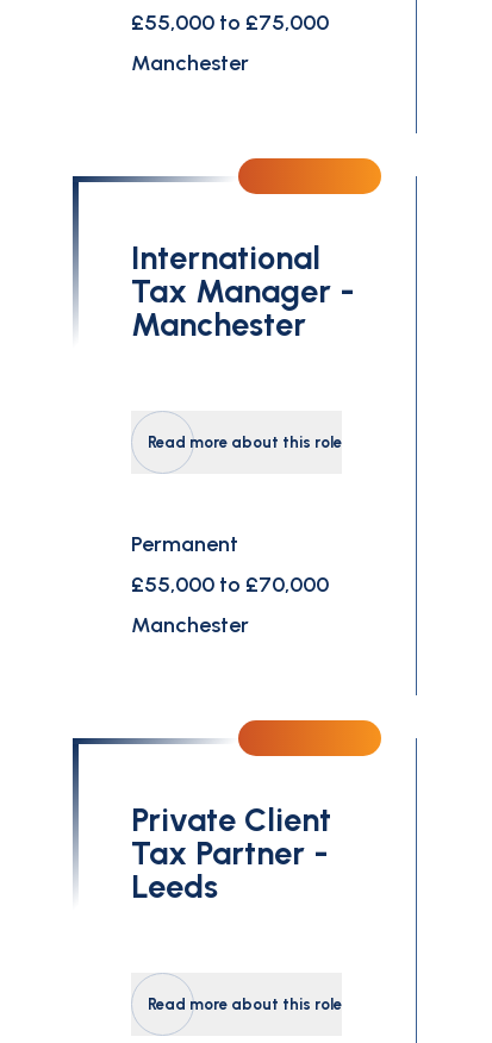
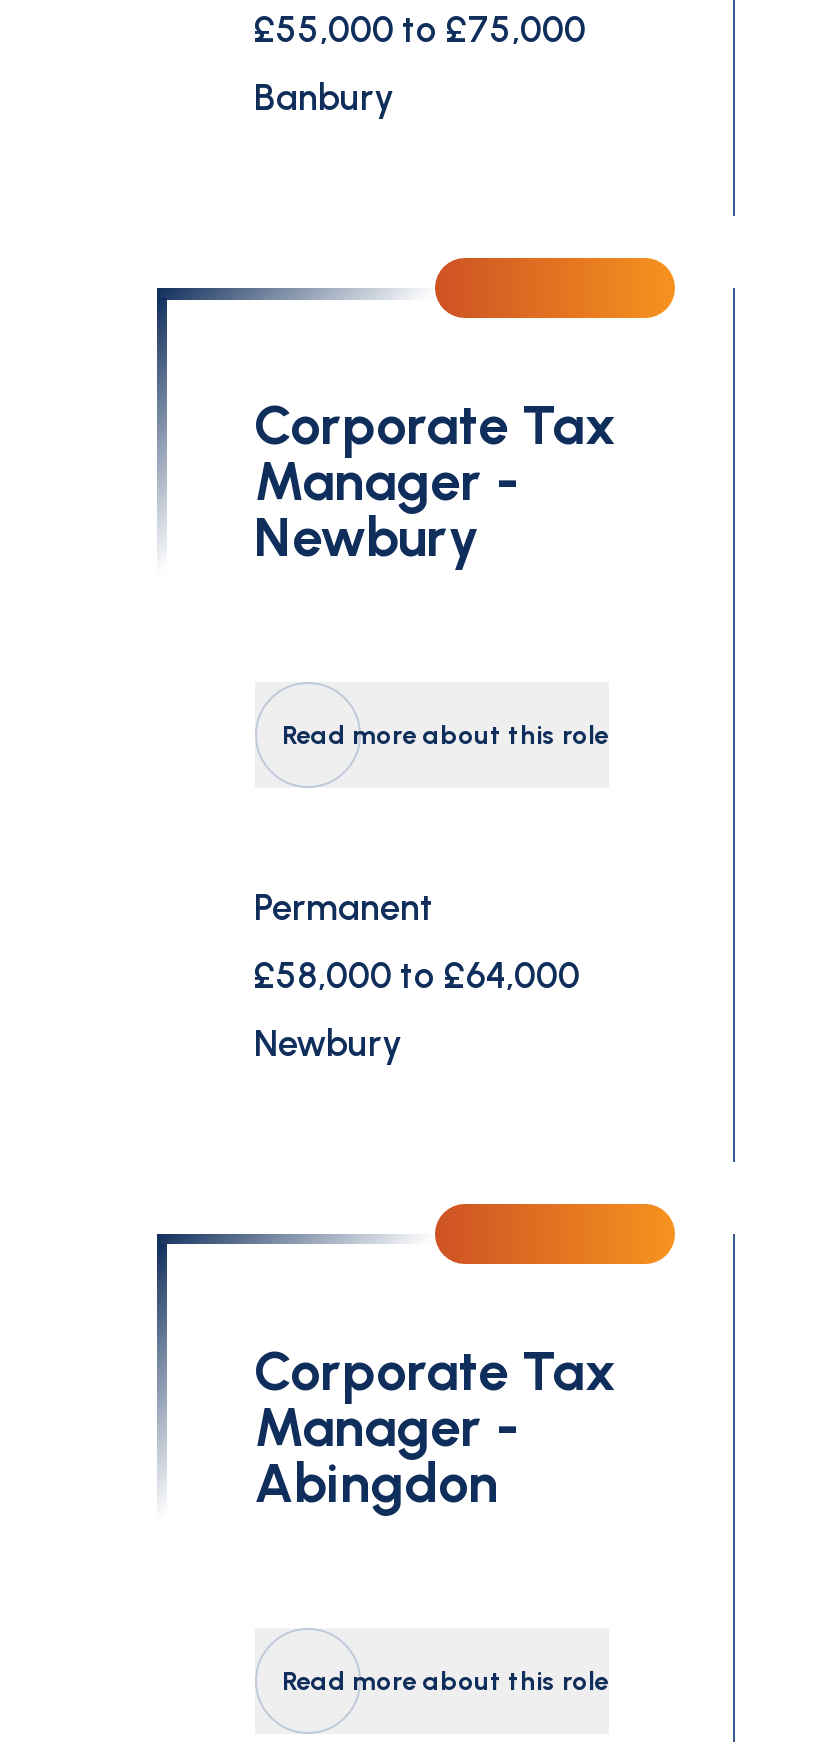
- Manchester
+ Banbury

- International
- Tax Manager -
- Manchester
+ Corporate Tax
+ Manager -
+ Newbury

- £55,000 to £70,000
+ £58,000 to £64,000

- Manchester
+ Newbury

- Private Client
- Tax Partner -
- Leeds
+ Corporate Tax
+ Manager -
+ Abingdon
